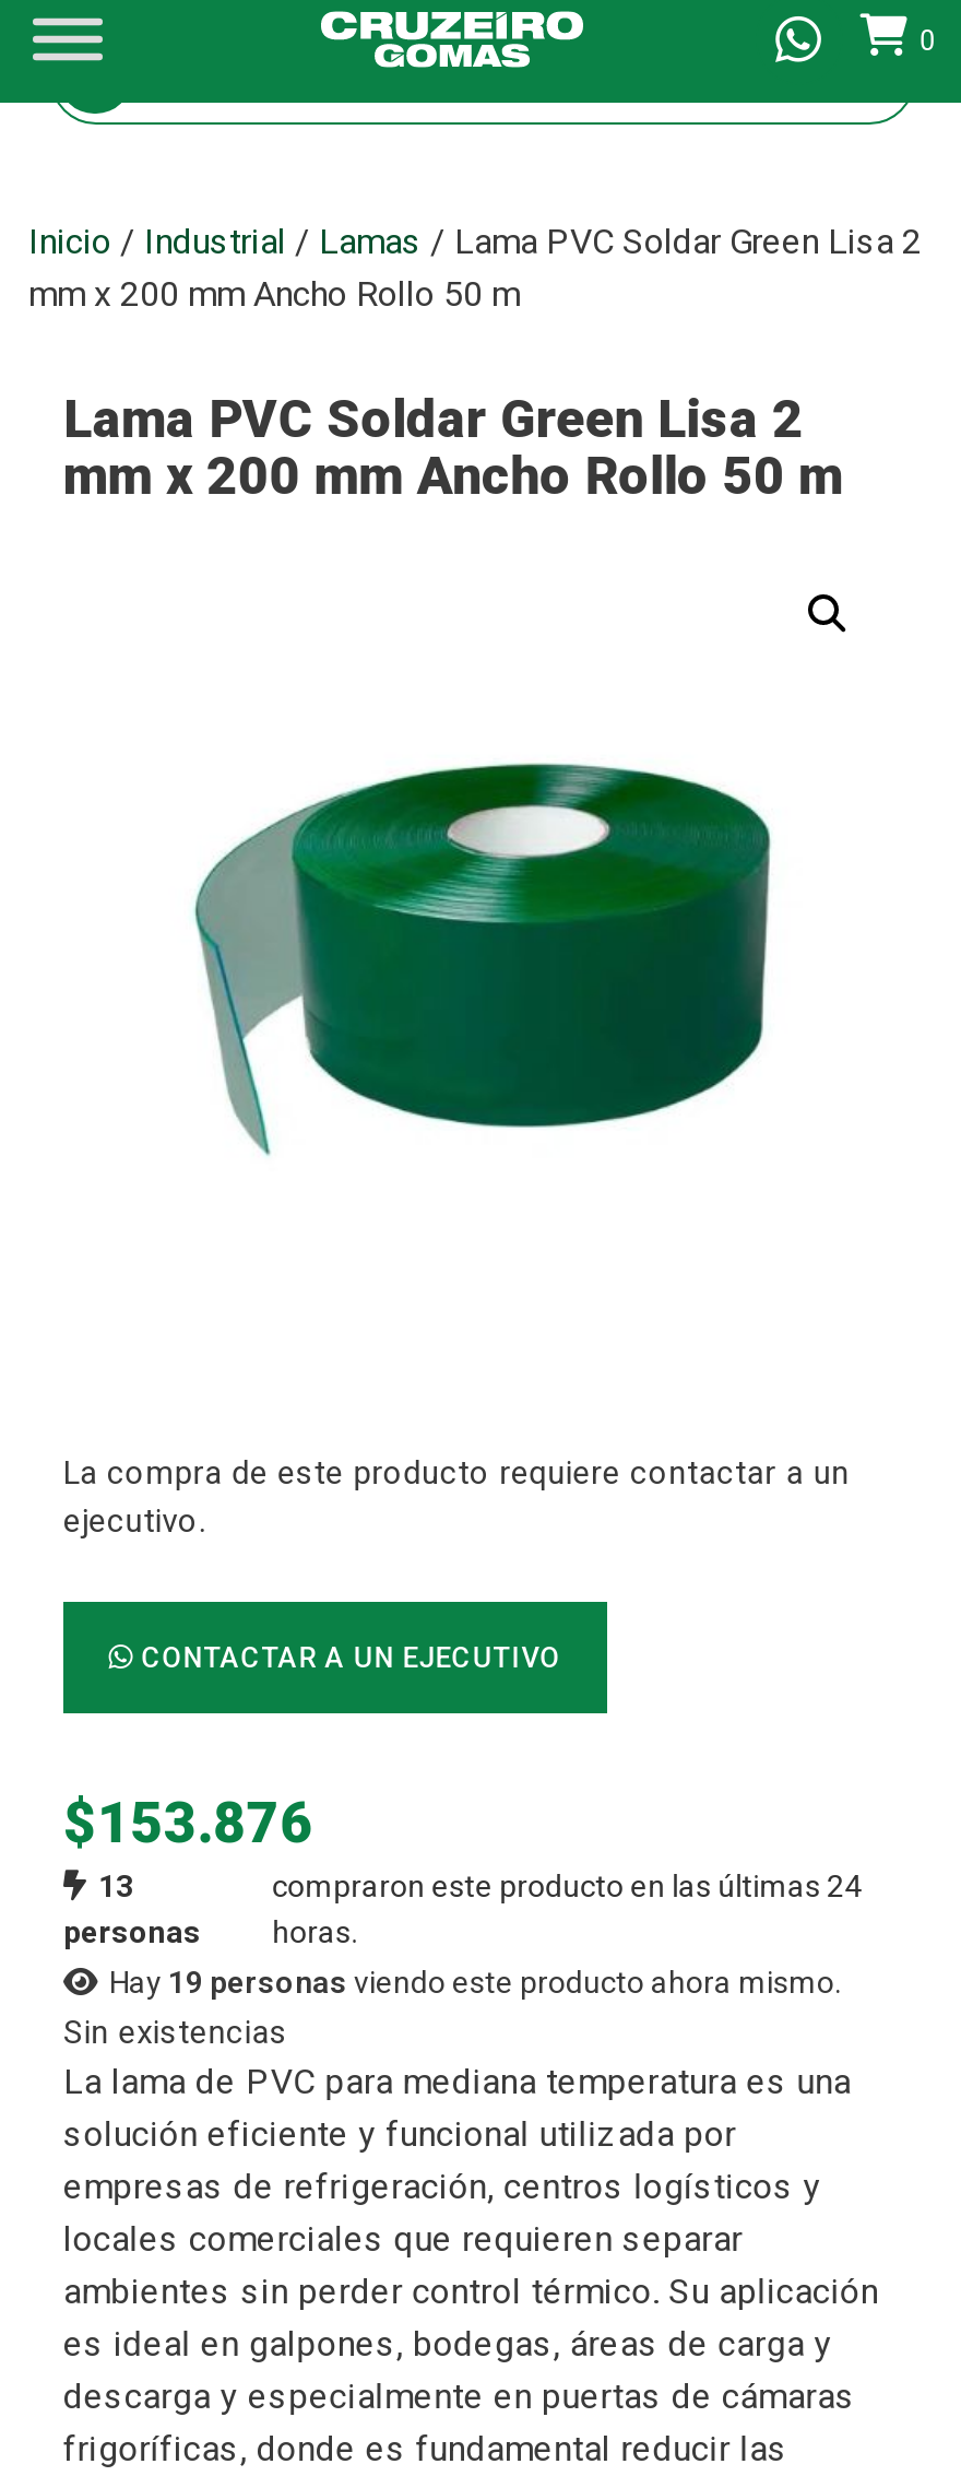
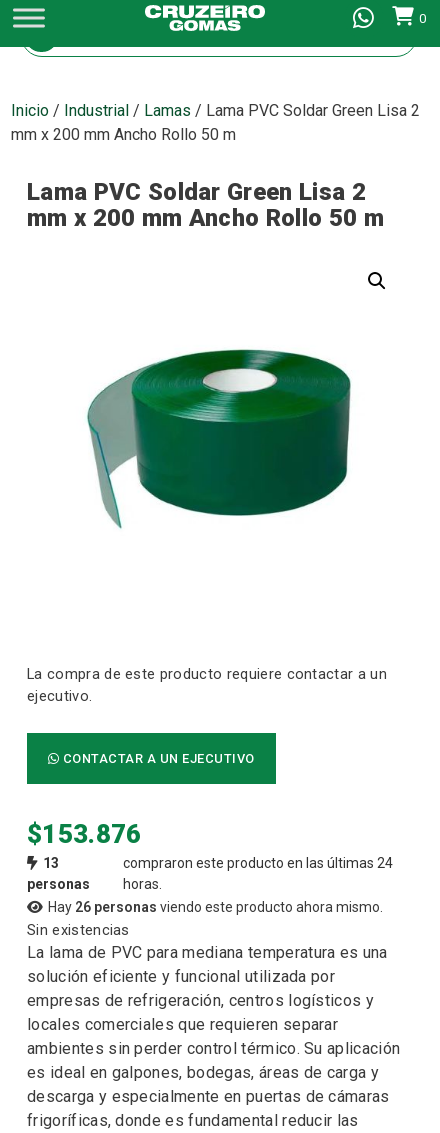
- Hay 19 personas viendo este producto ahora mismo.
+ Hay 26 personas viendo este producto ahora mismo.
